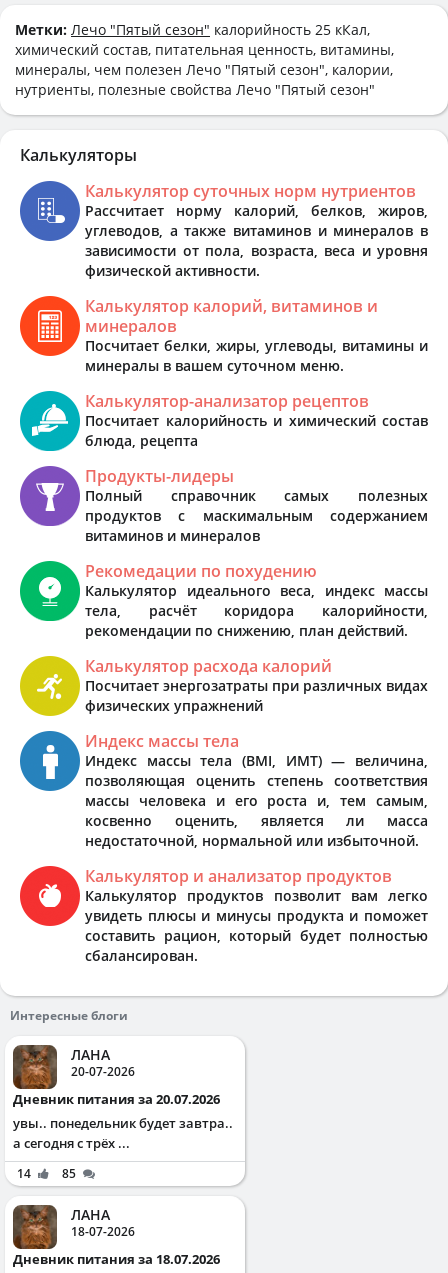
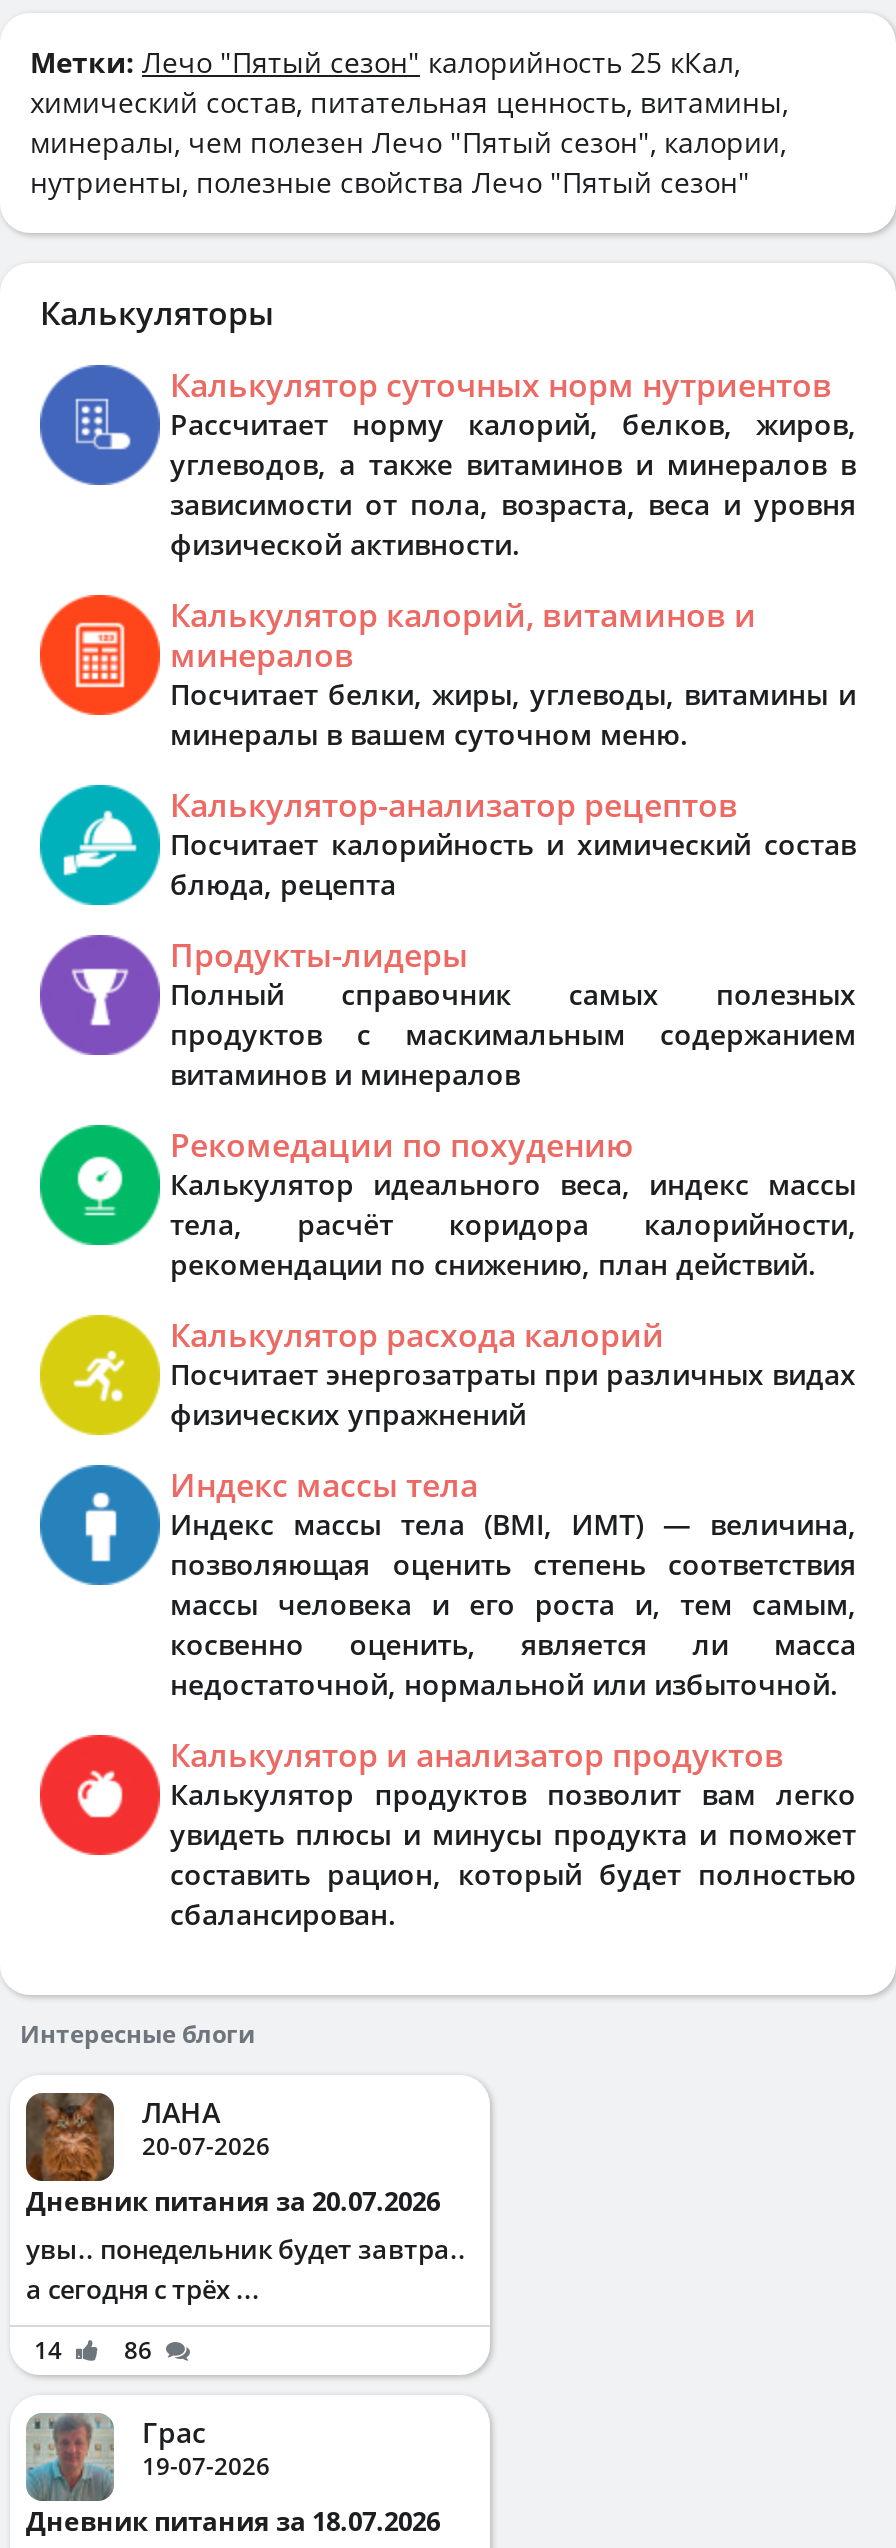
- 14 85
+ 14 86

- [image]
- ЛАНА
- 18-07-2026
+ [image]
+ Грас
+ 19-07-2026
